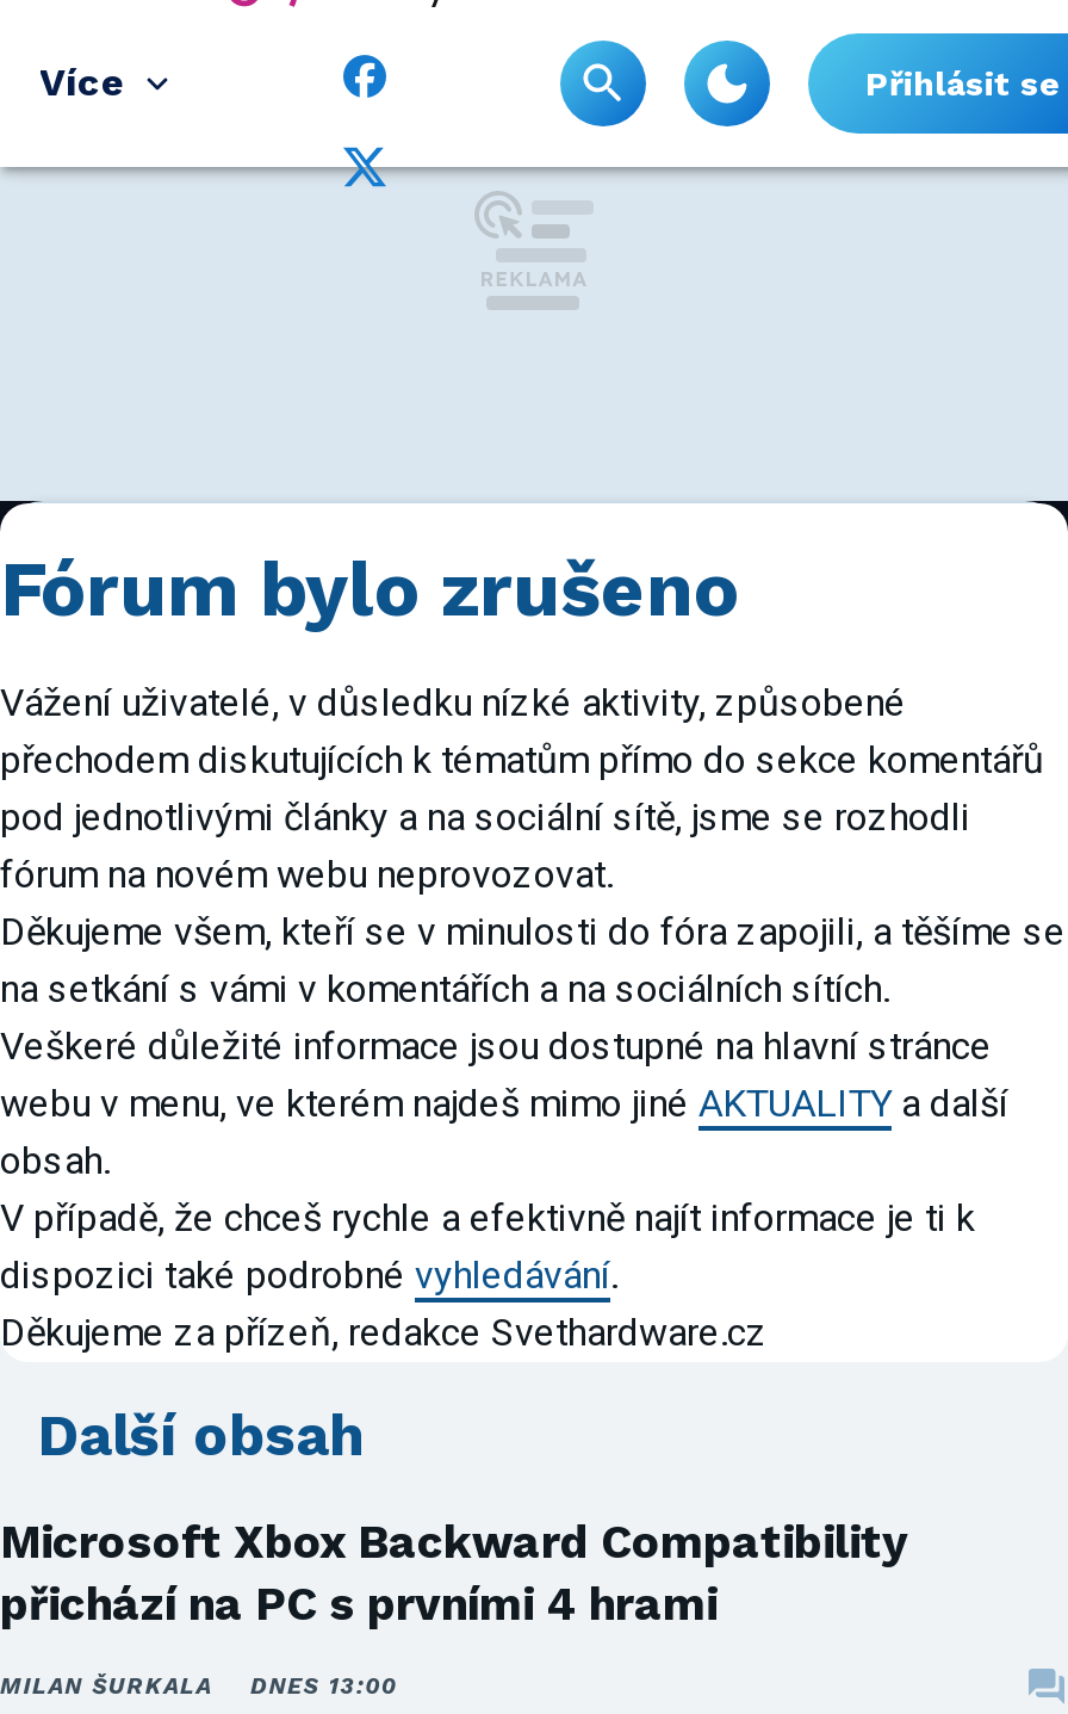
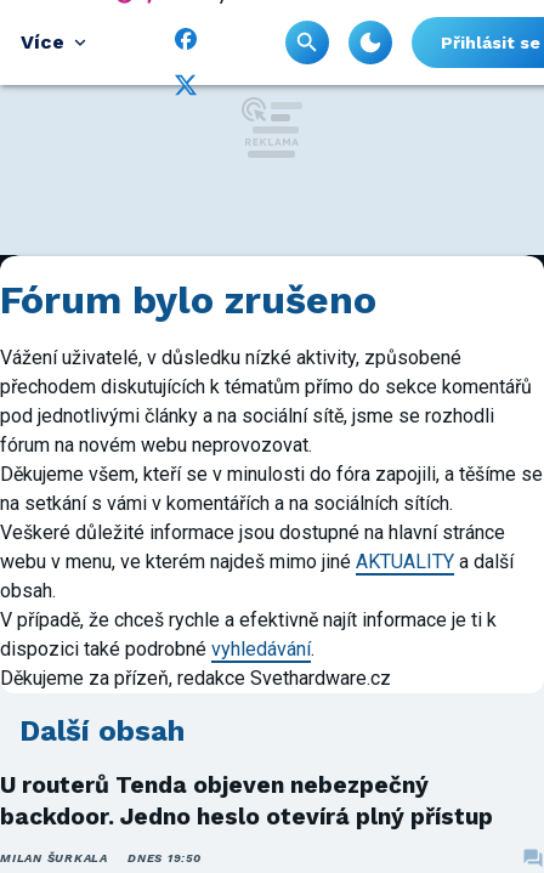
- Microsoft Xbox Backward Compatibility
- přichází na PC s prvními 4 hrami
+ U routerů Tenda objeven nebezpečný
+ backdoor. Jedno heslo otevírá plný přístup

- MILAN ŠURKALA DNES 13:00
+ MILAN ŠURKALA DNES 19:50
